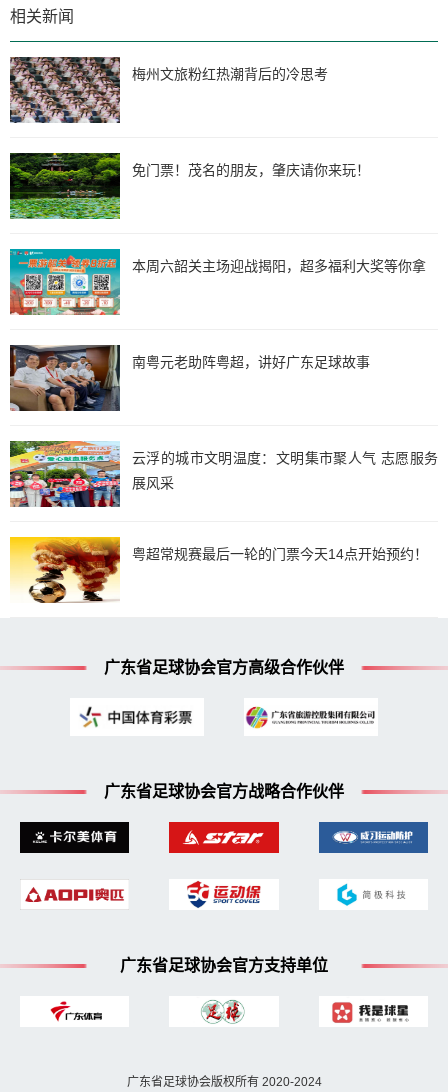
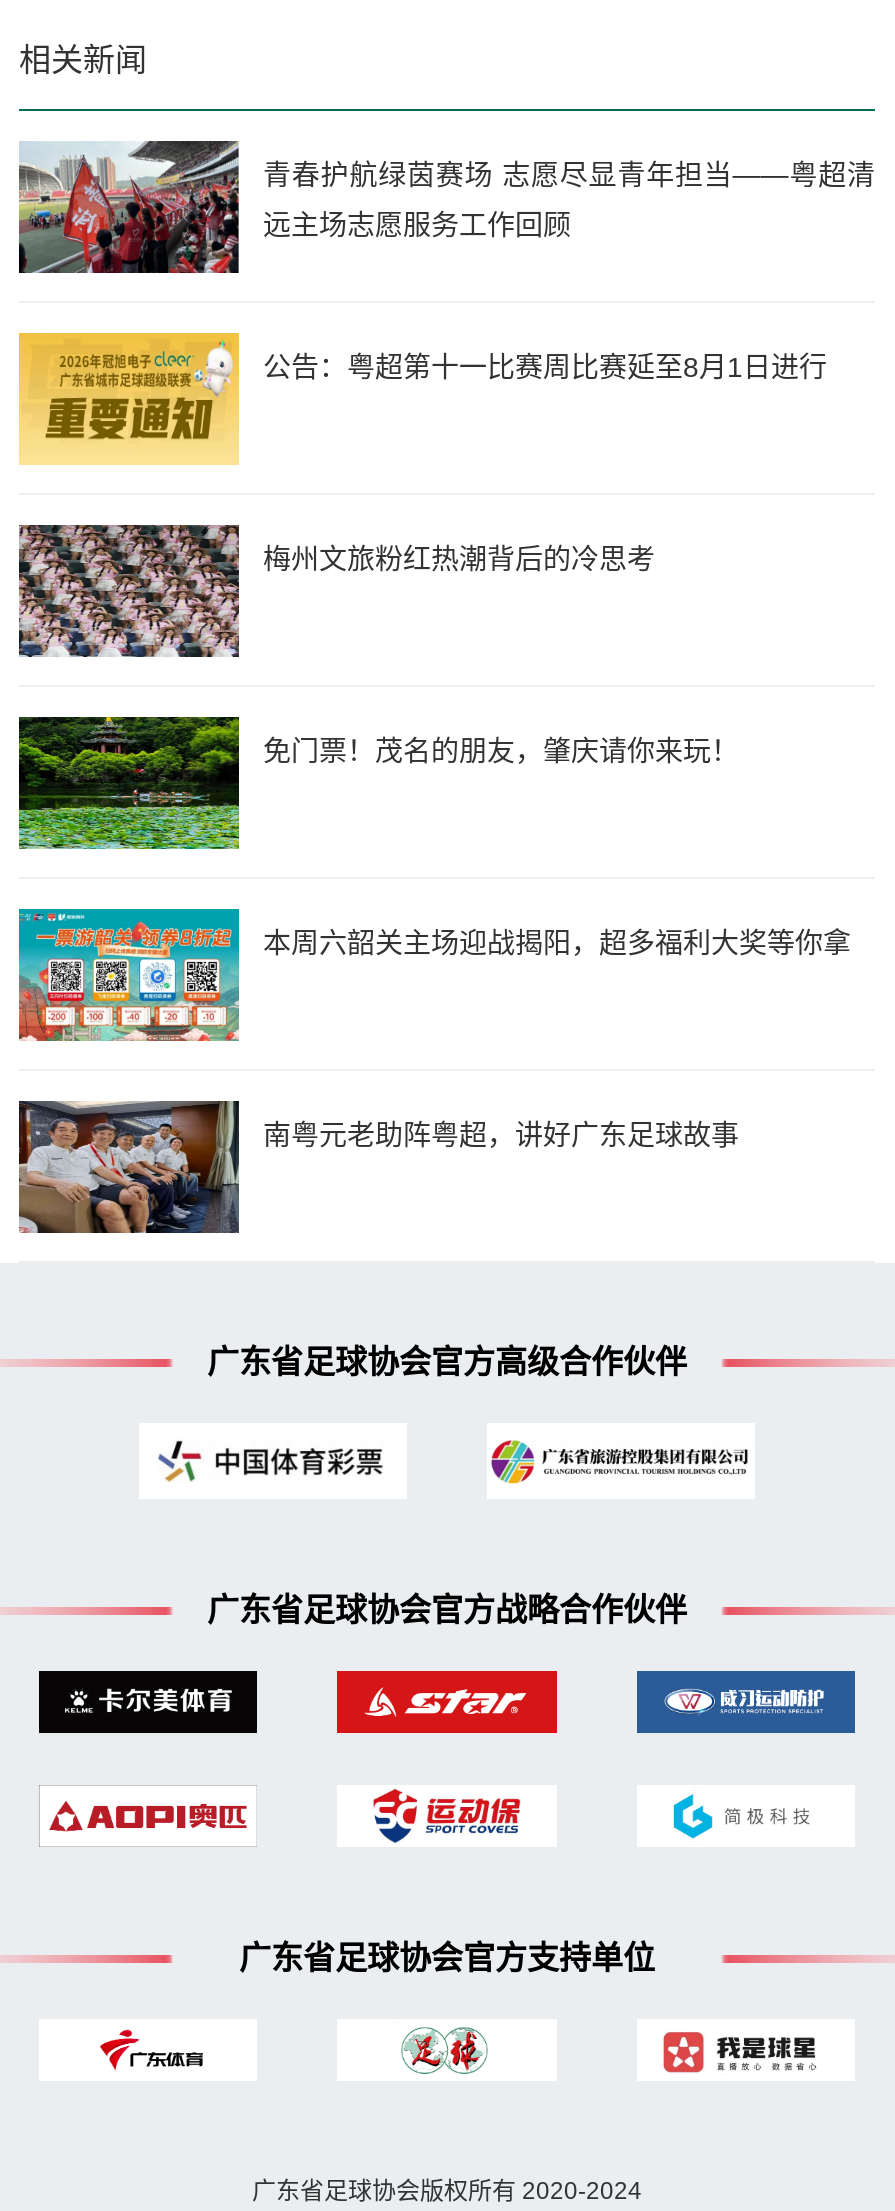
+ [image]
+ 公告：粤超第十一比赛周比赛延至8月1日进行

+ [image]
+ 青春护航绿茵赛场 志愿尽显青年担当——粤超清
+ 远主场志愿服务工作回顾

moved down: [image] | 梅州文旅粉红热潮背后的冷思考 | 免门票！茂名的朋友，肇庆请你来玩！ | 本周六韶关主场迎战揭阳，超多福利大奖等你拿 | 南粤元老助阵粤超，讲好广东足球故事

moved down: [image]

- [image]
- 云浮的城市文明温度：文明集市聚人气 志愿服务
- 展风采

- [image]
- 粤超常规赛最后一轮的门票今天14点开始预约！
